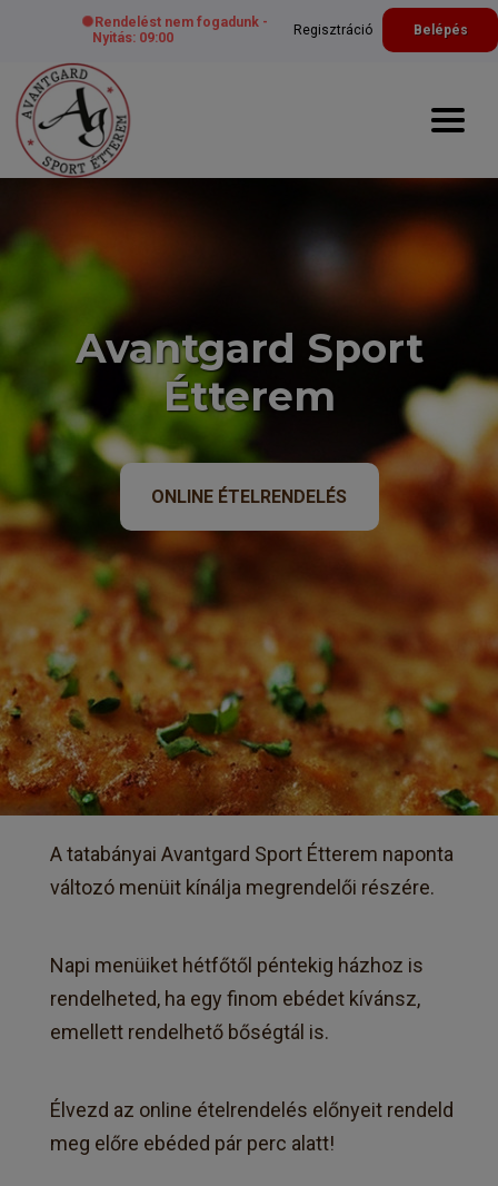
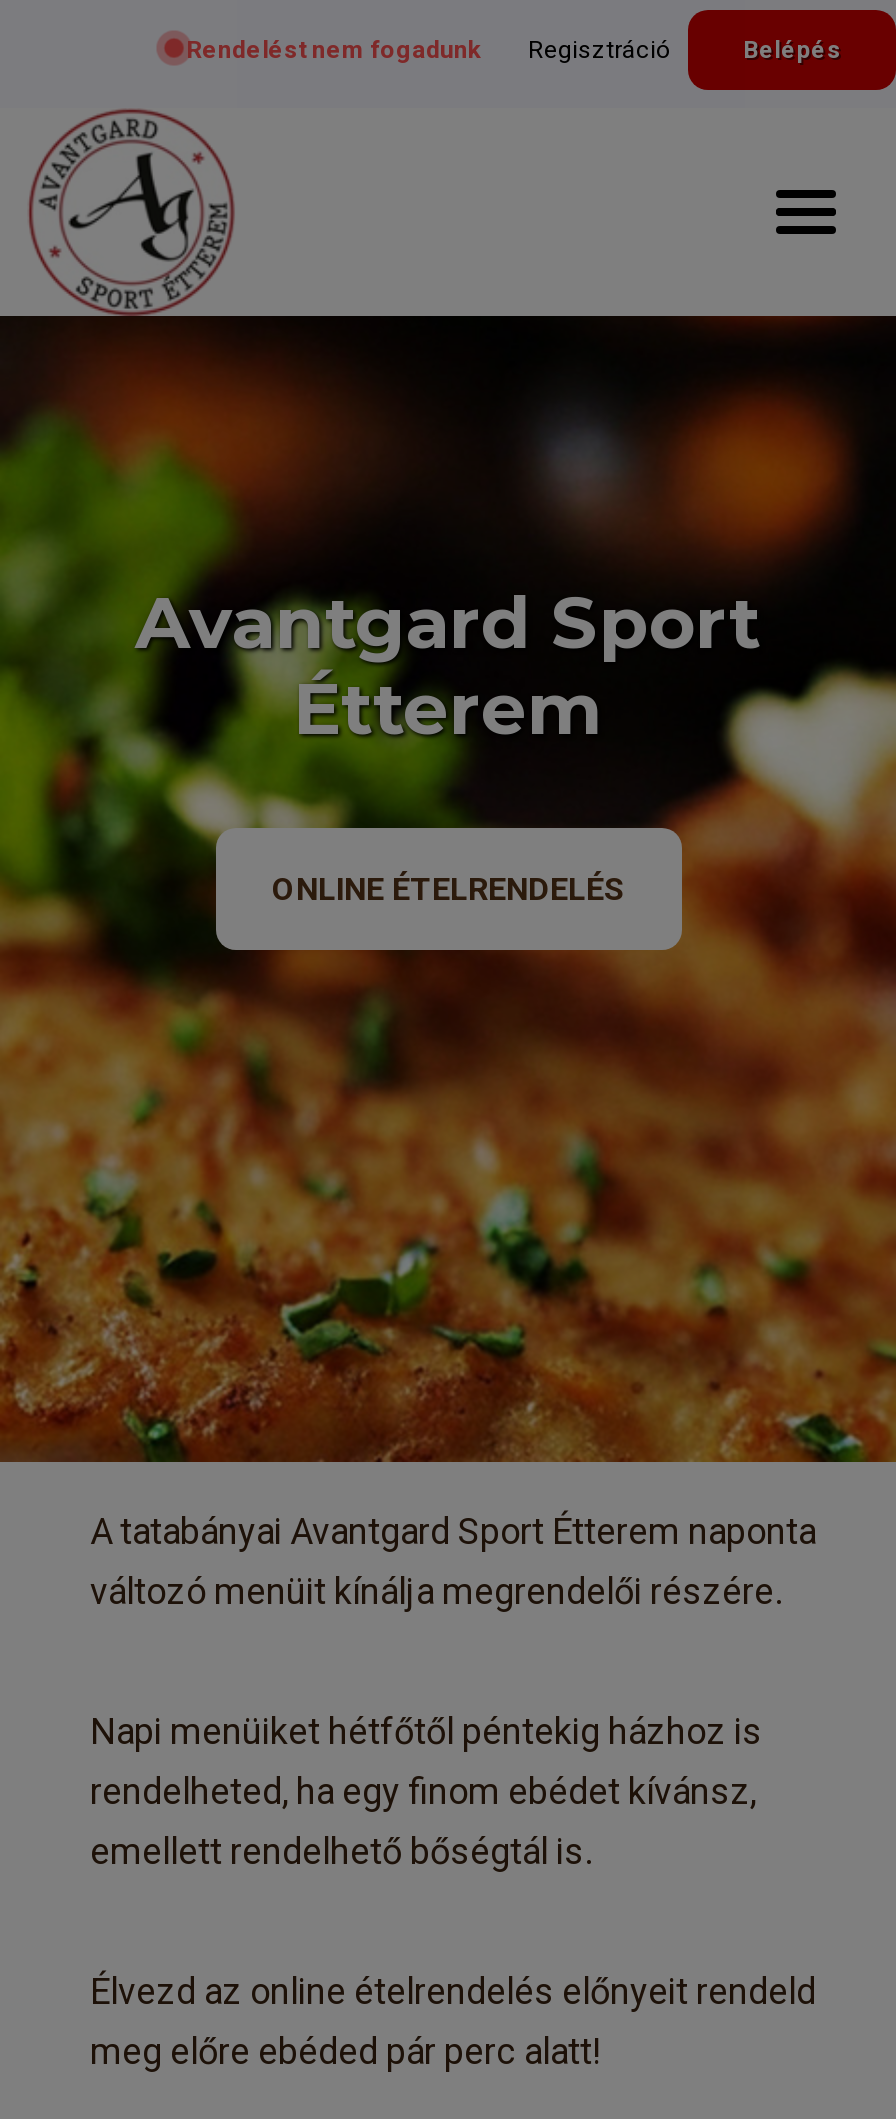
- Rendelést nem fogadunk -
- Nyitás: 09:00
+ Rendelést nem fogadunk
